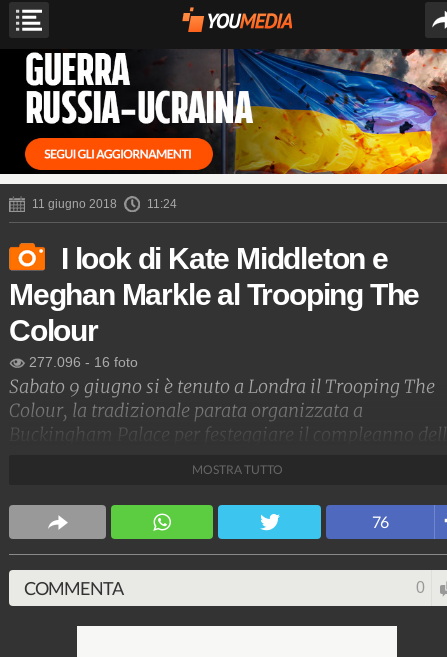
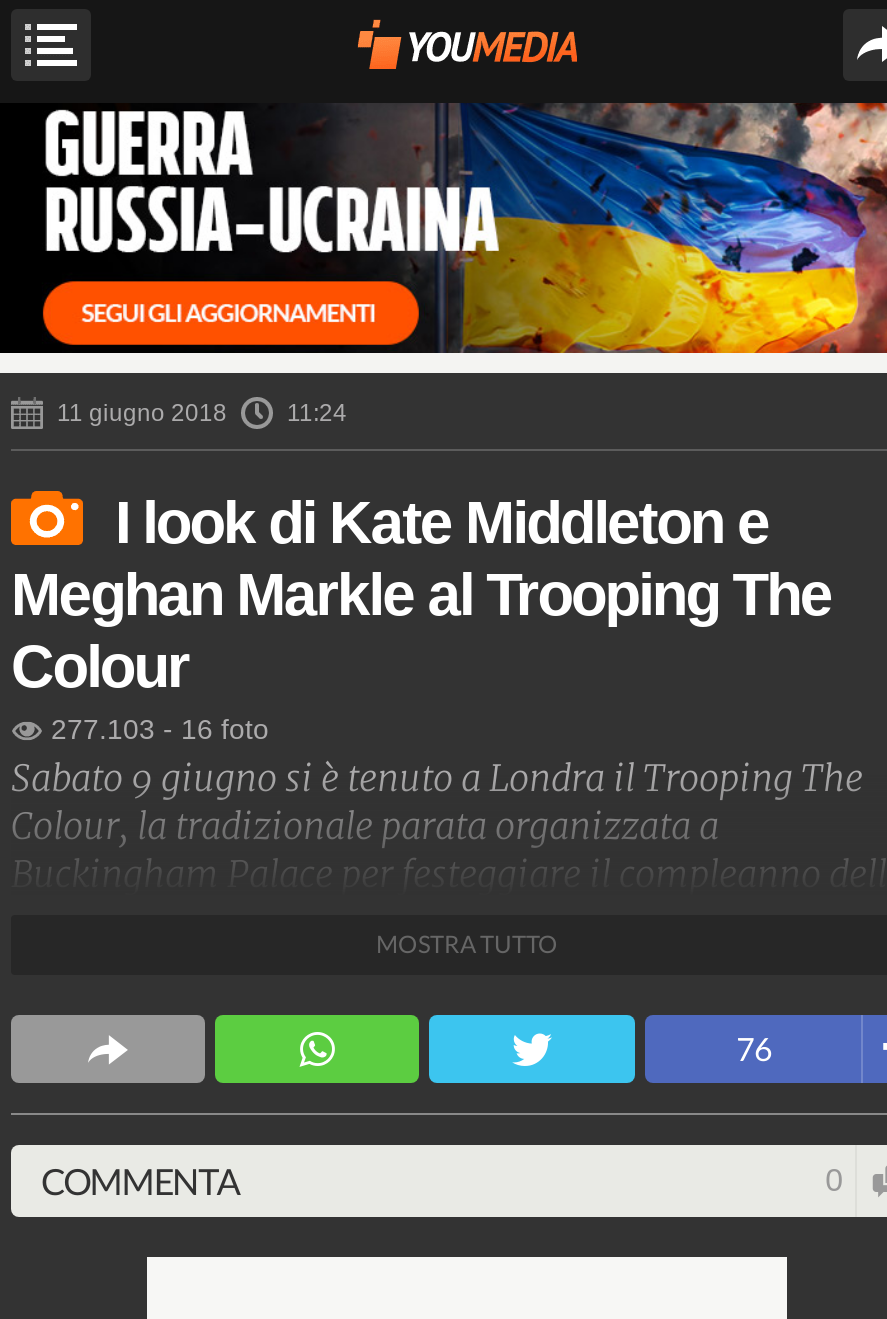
- 277.096 - 16 foto
+ 277.103 - 16 foto
